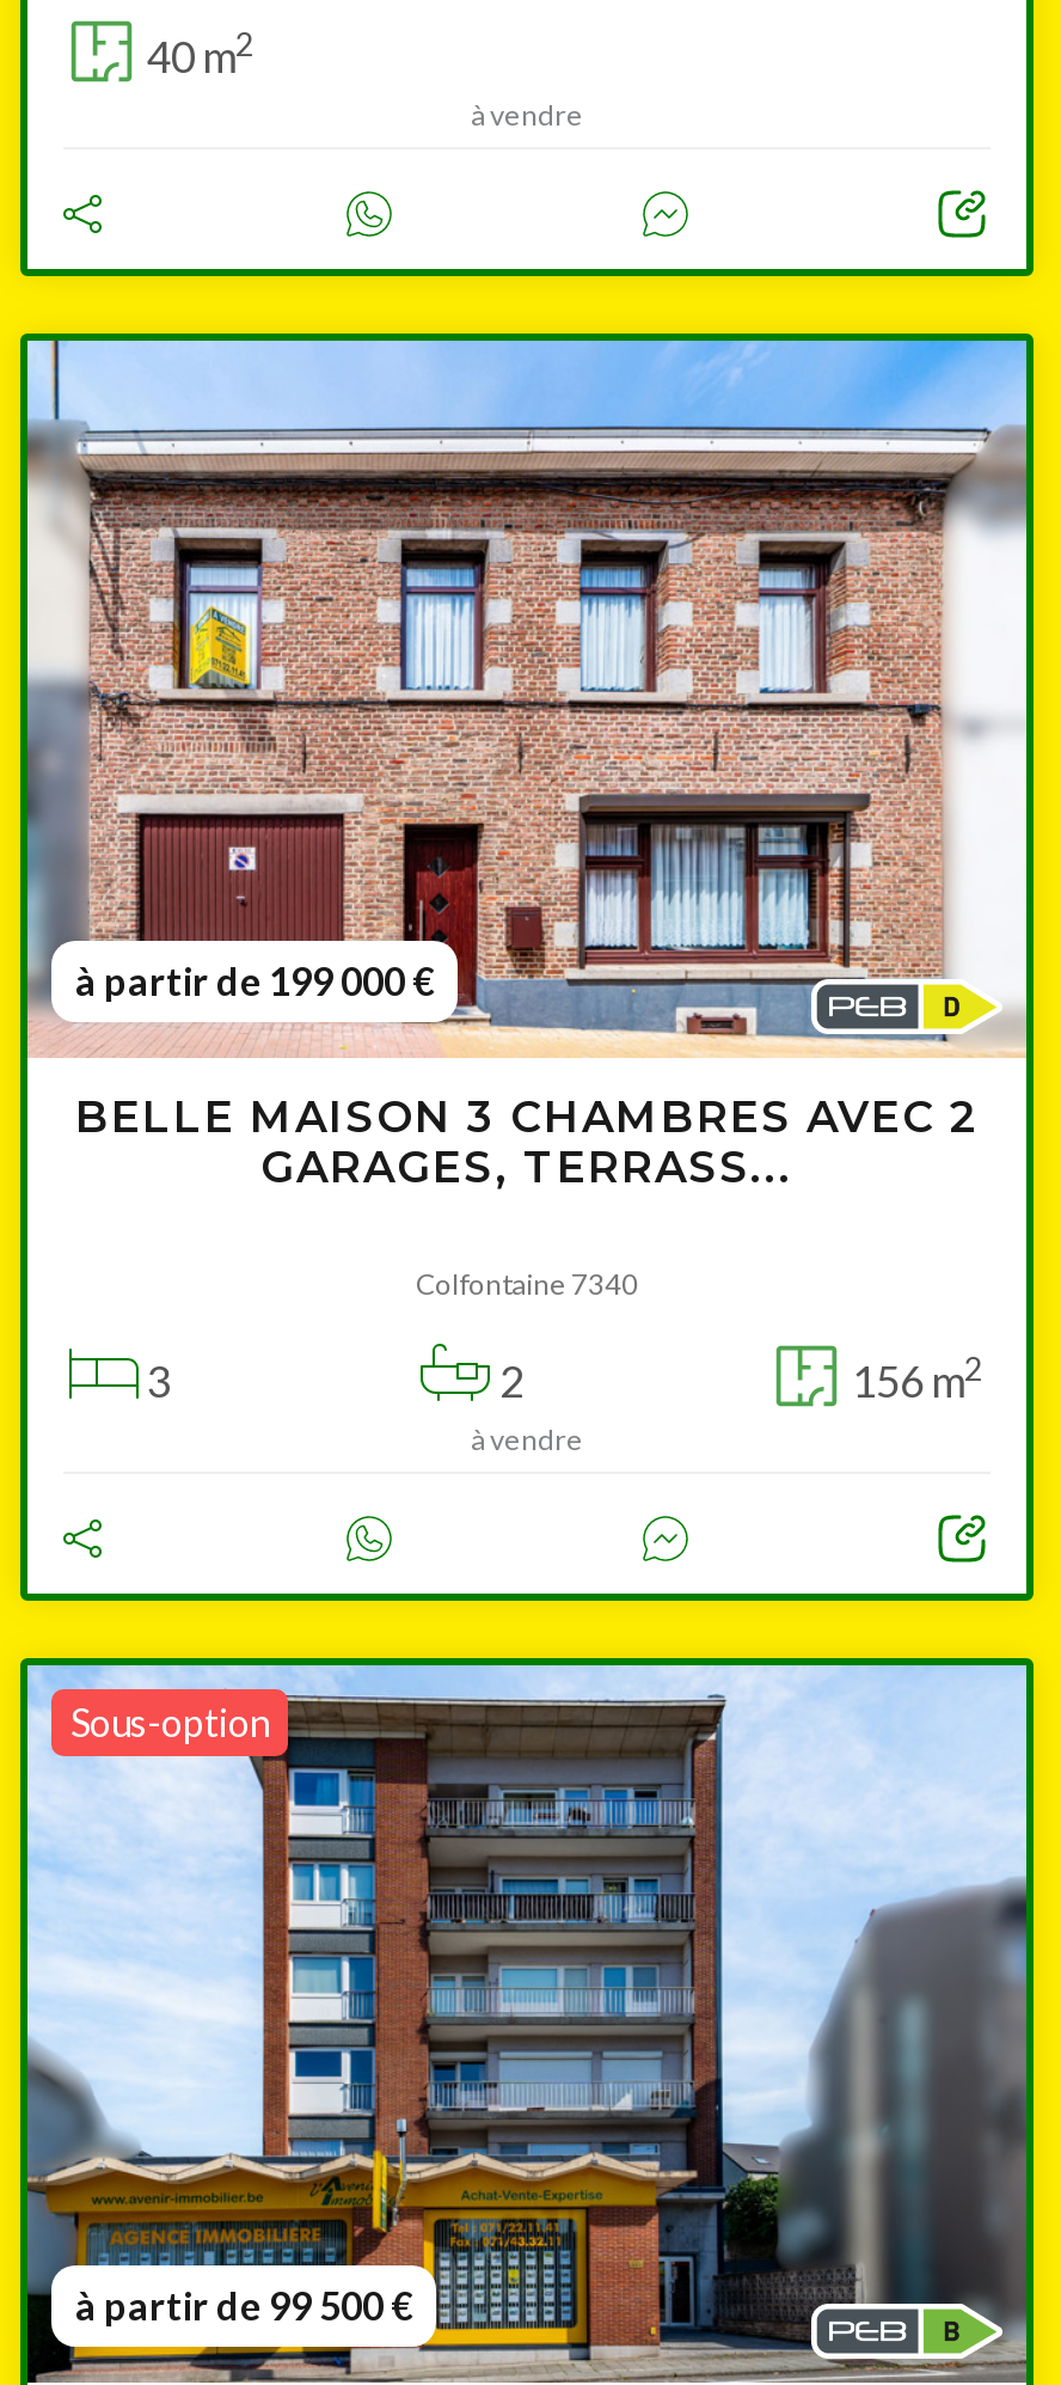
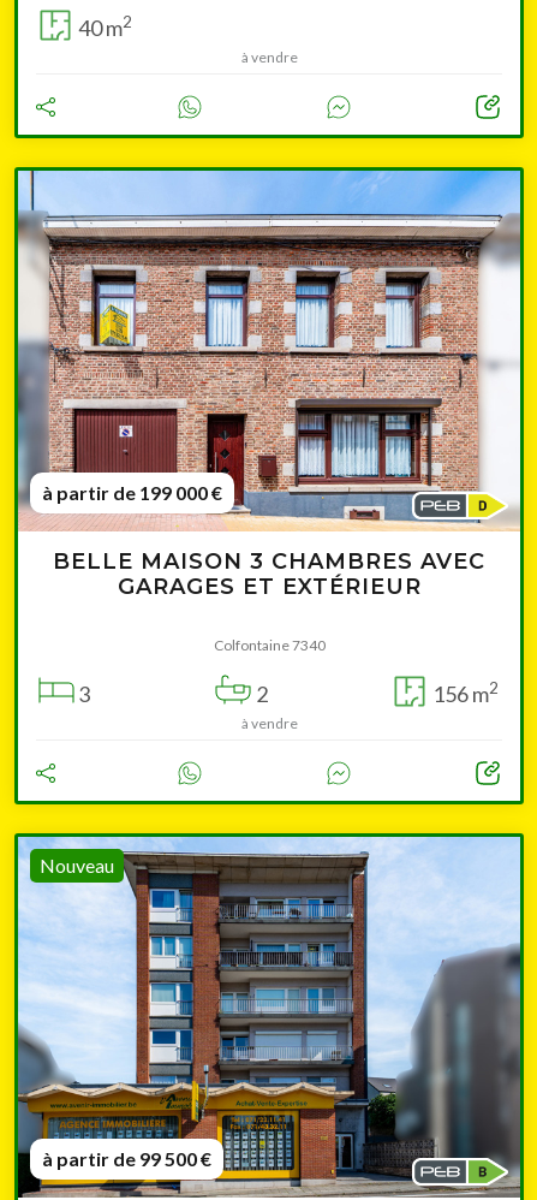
- BELLE MAISON 3 CHAMBRES AVEC 2
- GARAGES, TERRASS...
+ BELLE MAISON 3 CHAMBRES AVEC
+ GARAGES ET EXTÉRIEUR

- Sous-option
+ Nouveau
